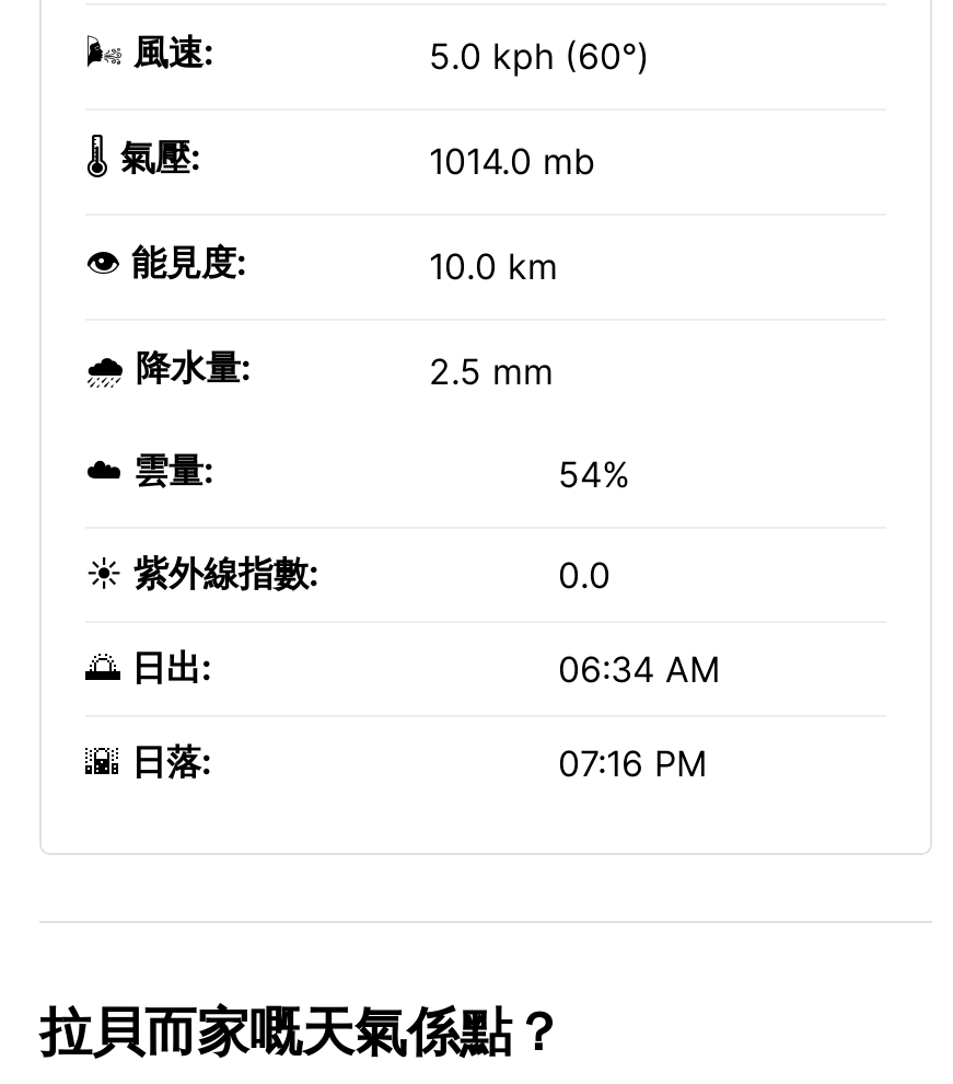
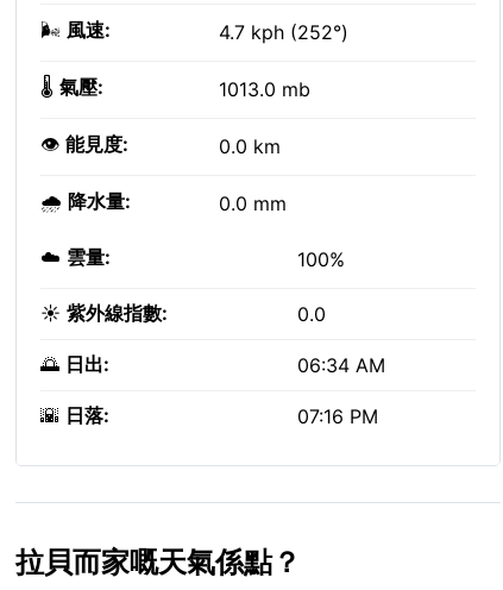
- 5.0 kph (60°)
+ 4.7 kph (252°)

- 1014.0 mb
+ 1013.0 mb

- 10.0 km
+ 0.0 km

- 2.5 mm
+ 0.0 mm

- 54%
+ 100%
